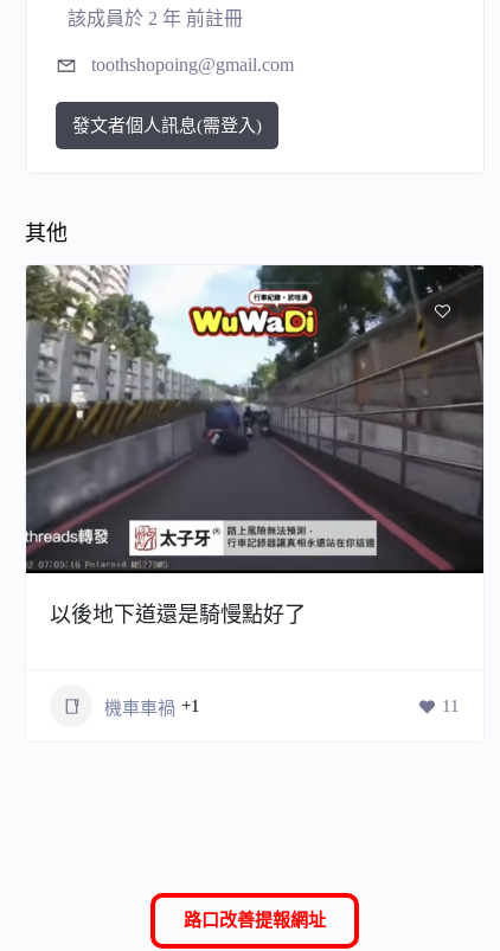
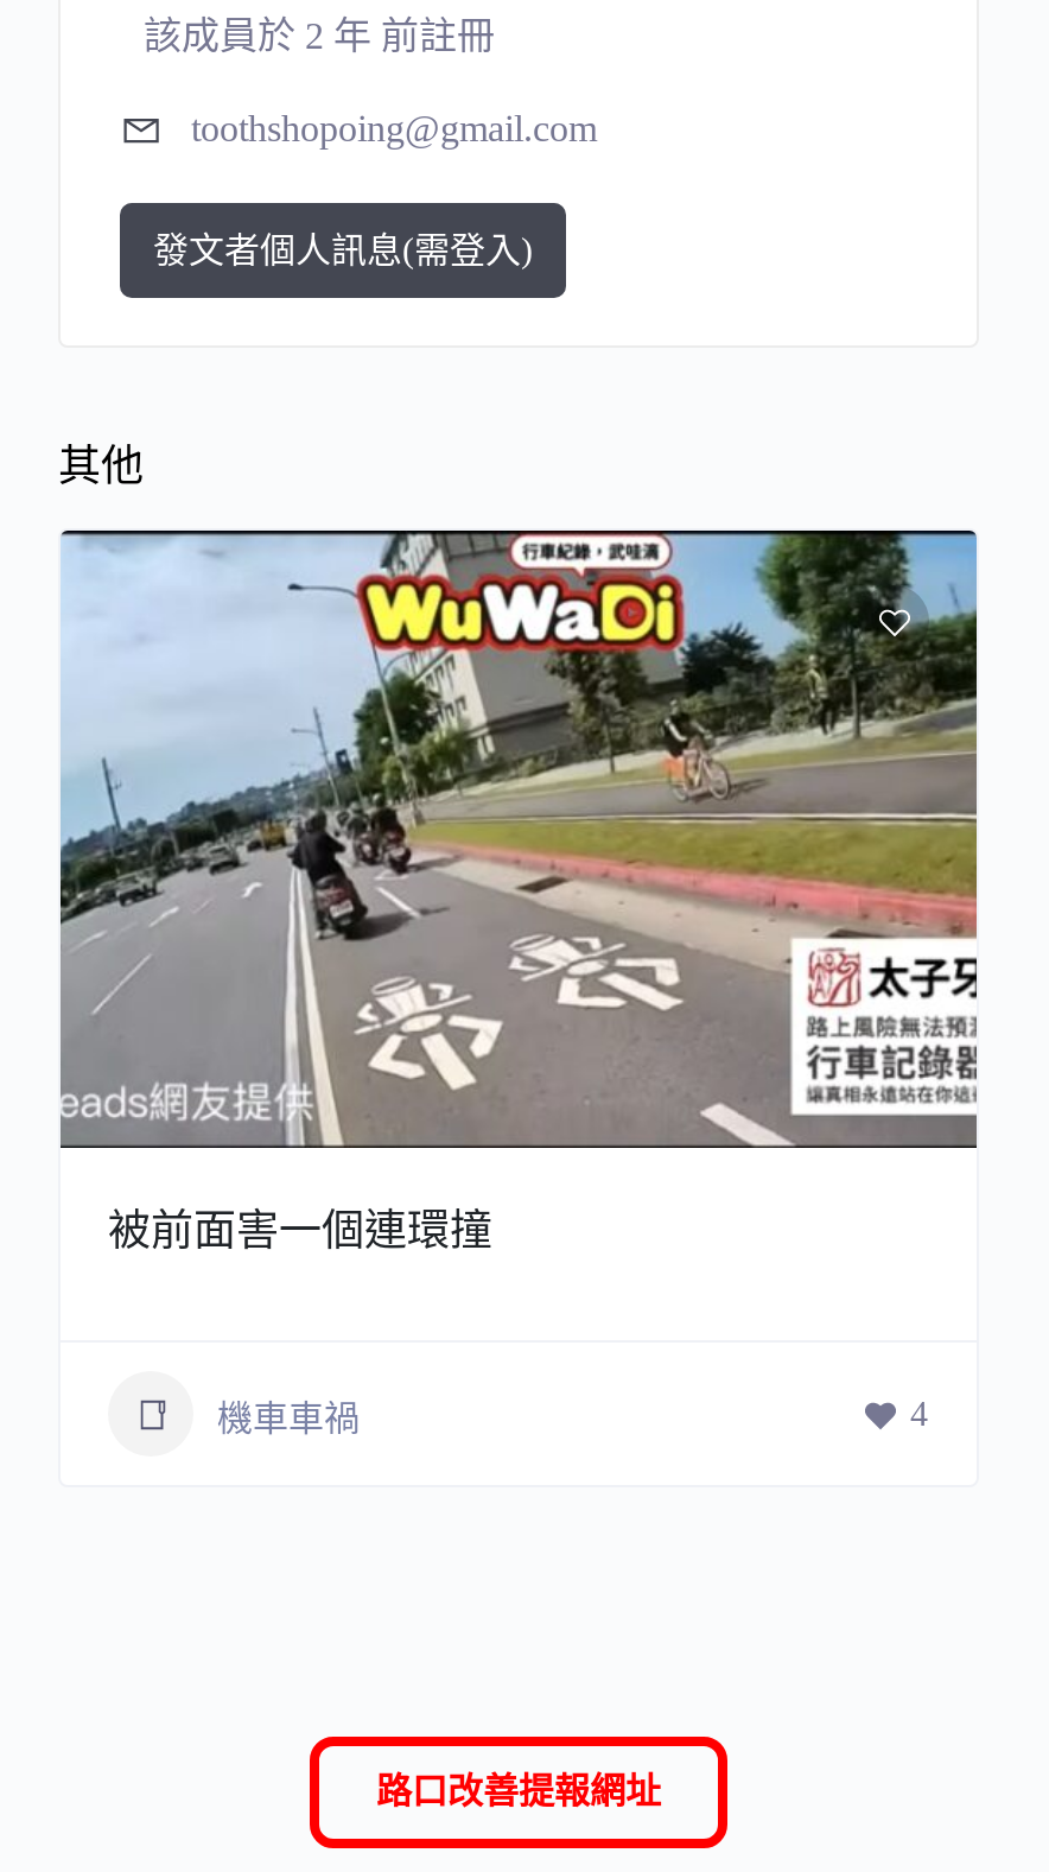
- [image]
- 以後地下道還是騎慢點好了
+ [image]
+ 被前面害一個連環撞

- 機車車禍 +1
- 11
+ 機車車禍
+ 4
